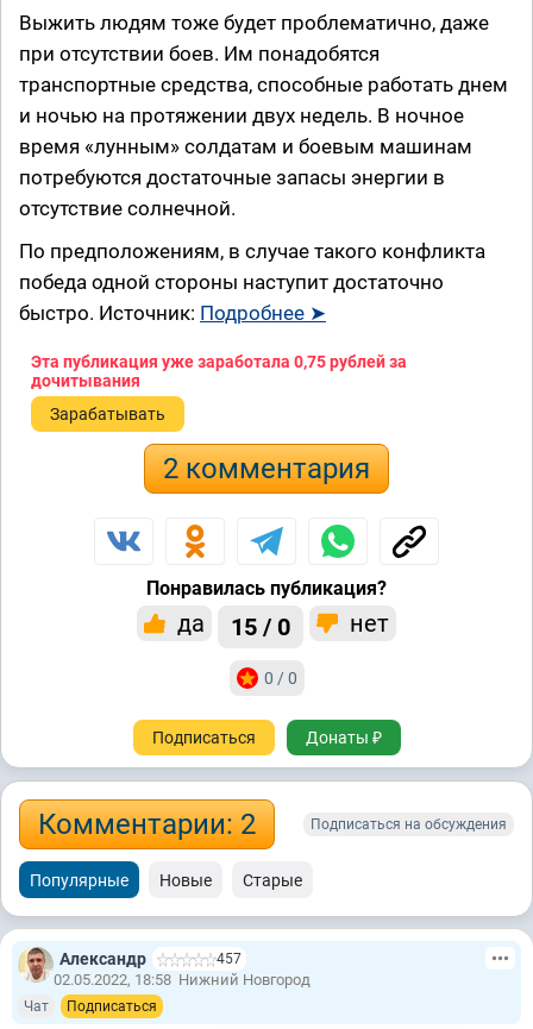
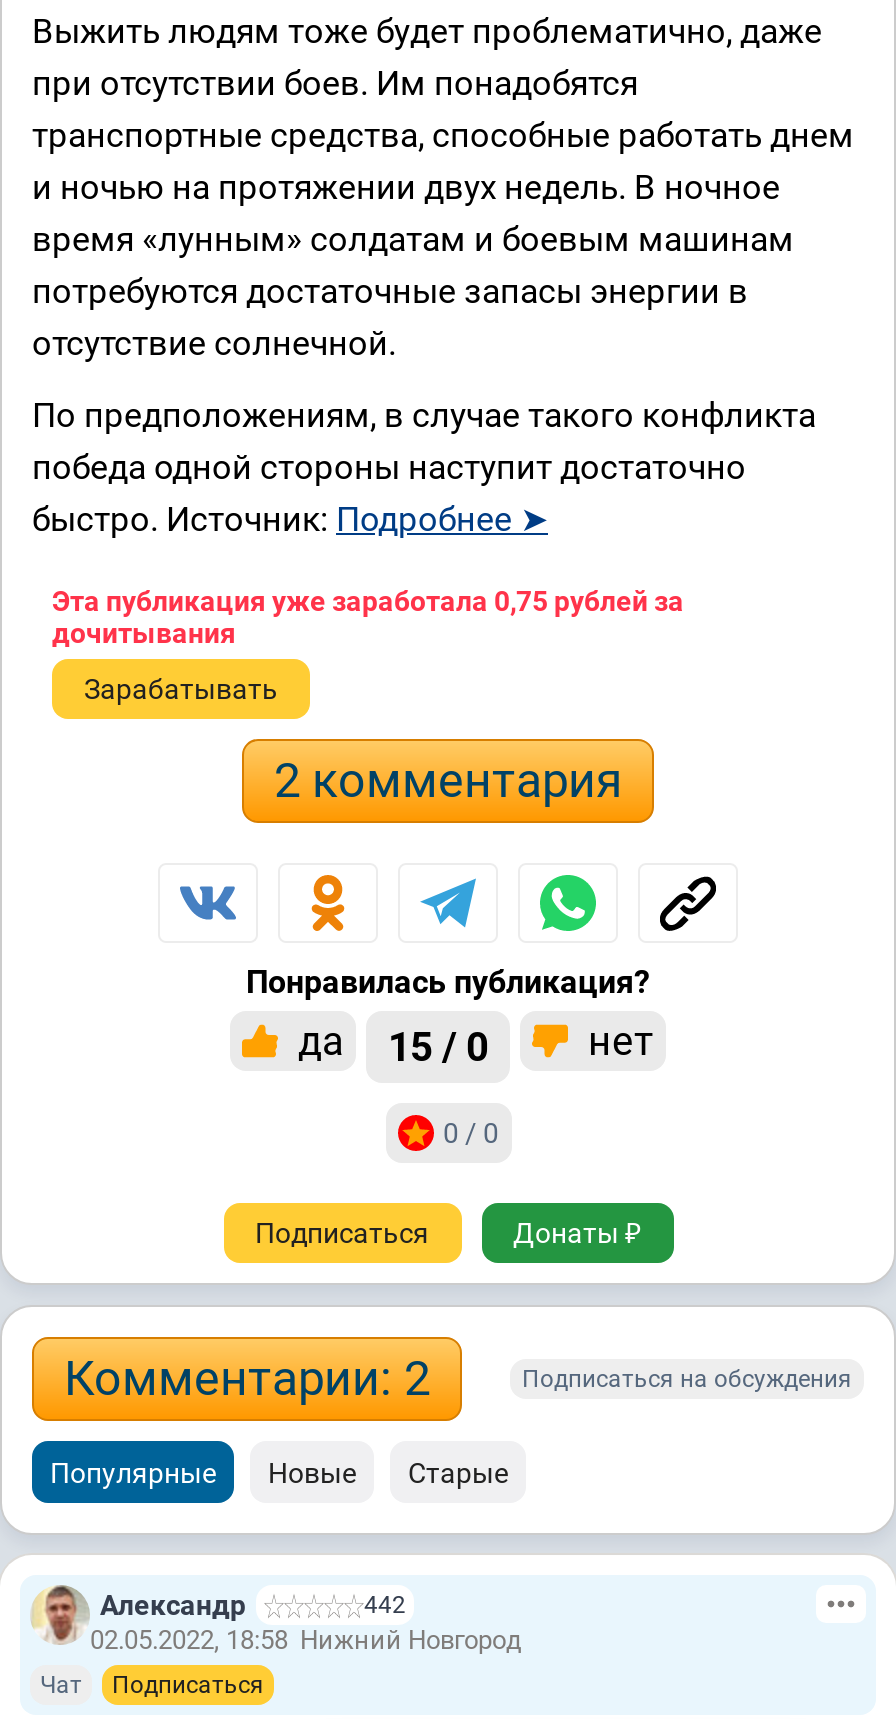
- 457
+ 442
